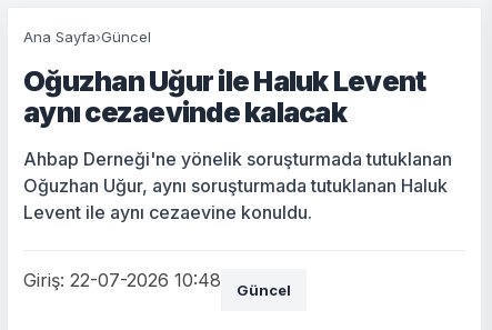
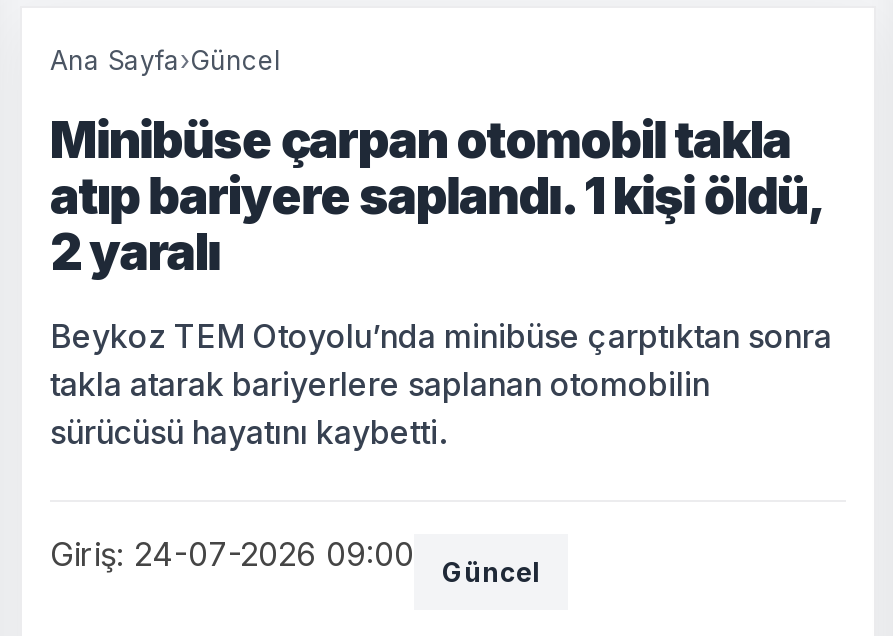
- Oğuzhan Uğur ile Haluk Levent
- aynı cezaevinde kalacak
+ Minibüse çarpan otomobil takla
+ atıp bariyere saplandı. 1 kişi öldü,
+ 2 yaralı

- Ahbap Derneği'ne yönelik soruşturmada tutuklanan
- Oğuzhan Uğur, aynı soruşturmada tutuklanan Haluk
- Levent ile aynı cezaevine konuldu.
+ Beykoz TEM Otoyolu’nda minibüse çarptıktan sonra
+ takla atarak bariyerlere saplanan otomobilin
+ sürücüsü hayatını kaybetti.

- Giriş: 22-07-2026 10:48 Güncel
+ Giriş: 24-07-2026 09:00 Güncel
